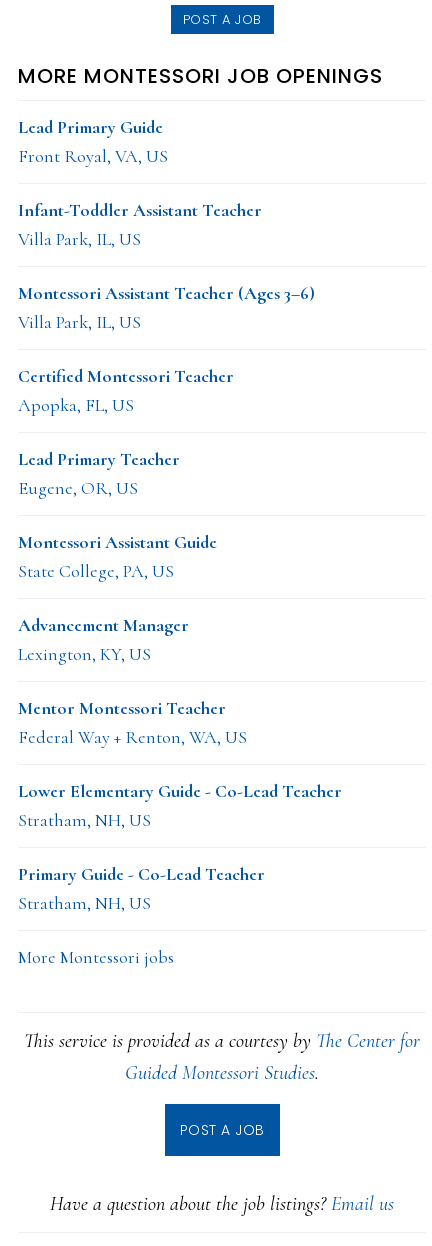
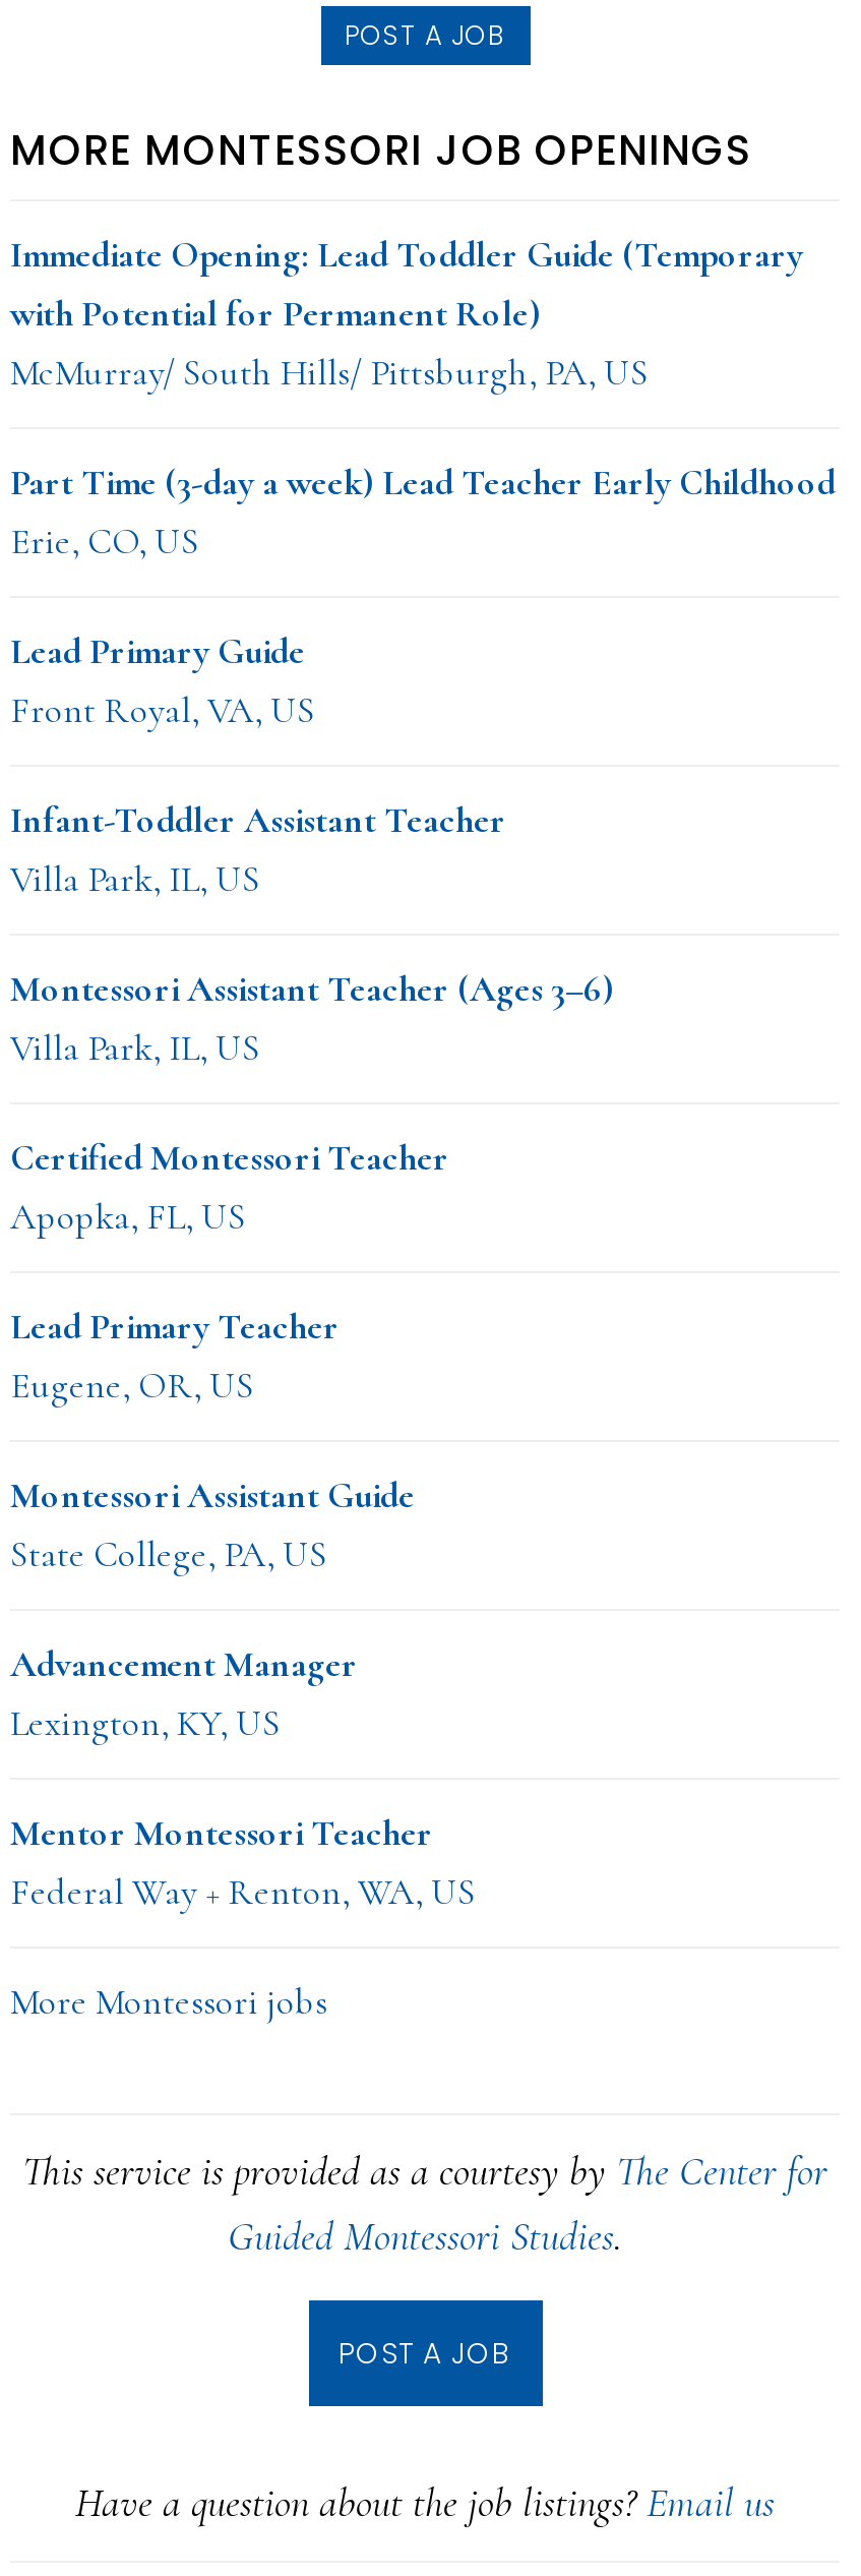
+ Immediate Opening: Lead Toddler Guide (Temporary
+ with Potential for Permanent Role)
+ McMurray/ South Hills/ Pittsburgh, PA, US
+ Part Time (3-day a week) Lead Teacher Early Childhood
+ Erie, CO, US

moved down: Lead Primary Guide | Front Royal, VA, US | Infant-Toddler Assistant Teacher | ... | Mentor Montessori Teacher | Federal Way + Renton, WA, US

- Lower Elementary Guide - Co-Lead Teacher
- Stratham, NH, US
- Primary Guide - Co-Lead Teacher
- Stratham, NH, US
